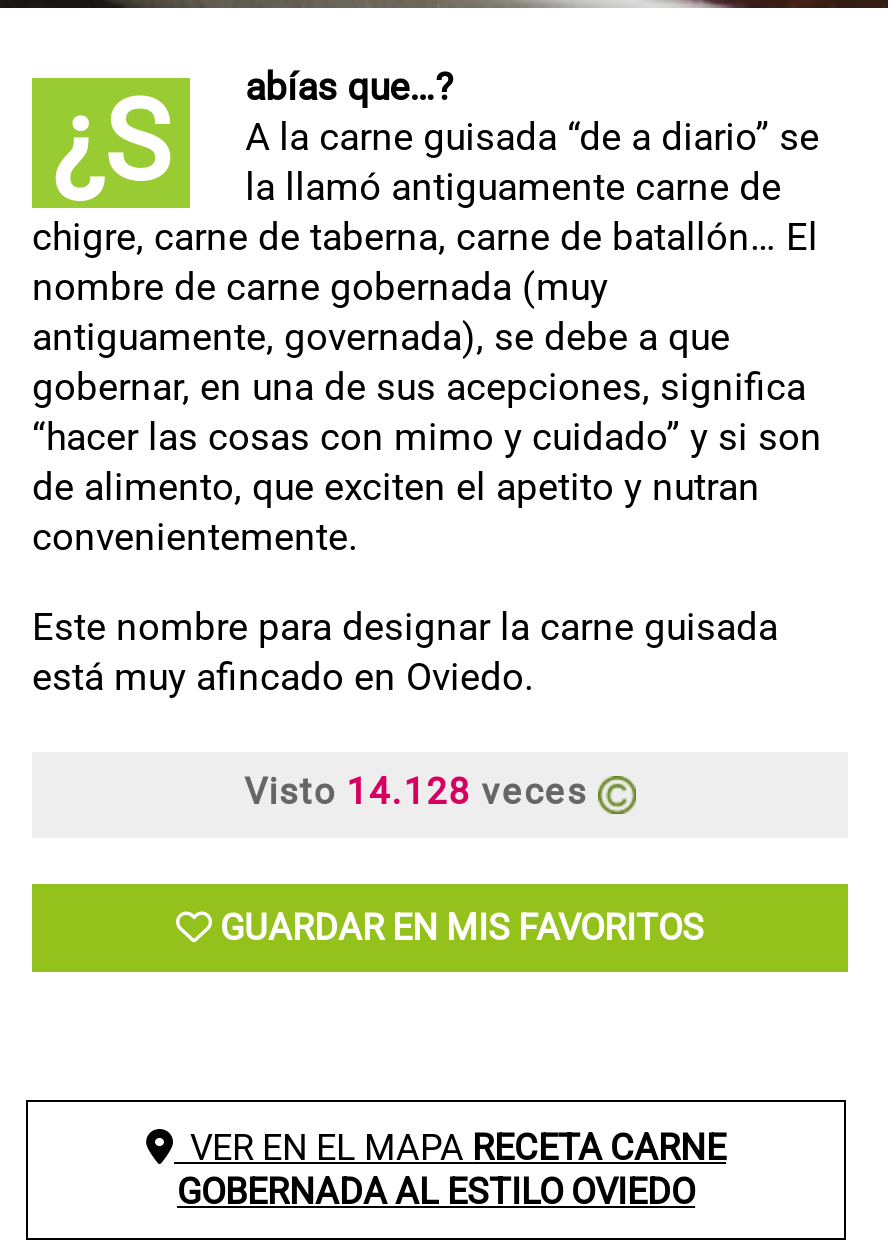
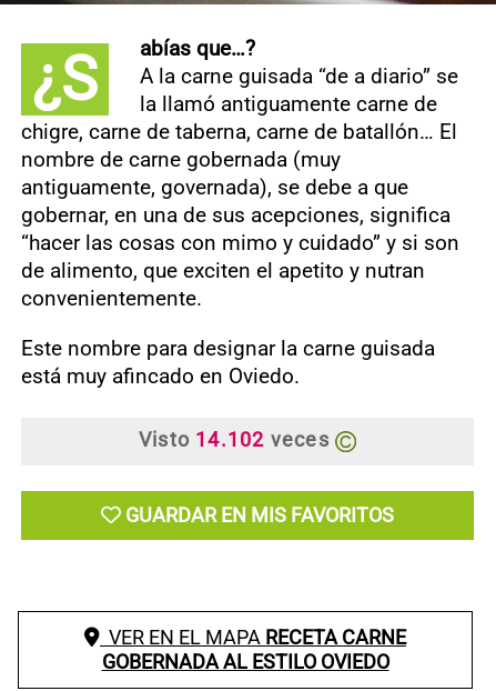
- Visto 14.128 veces
+ Visto 14.102 veces
